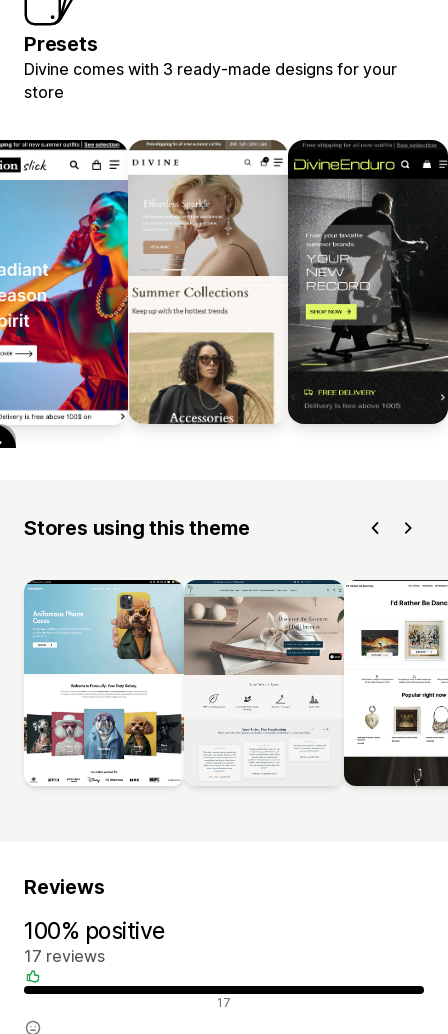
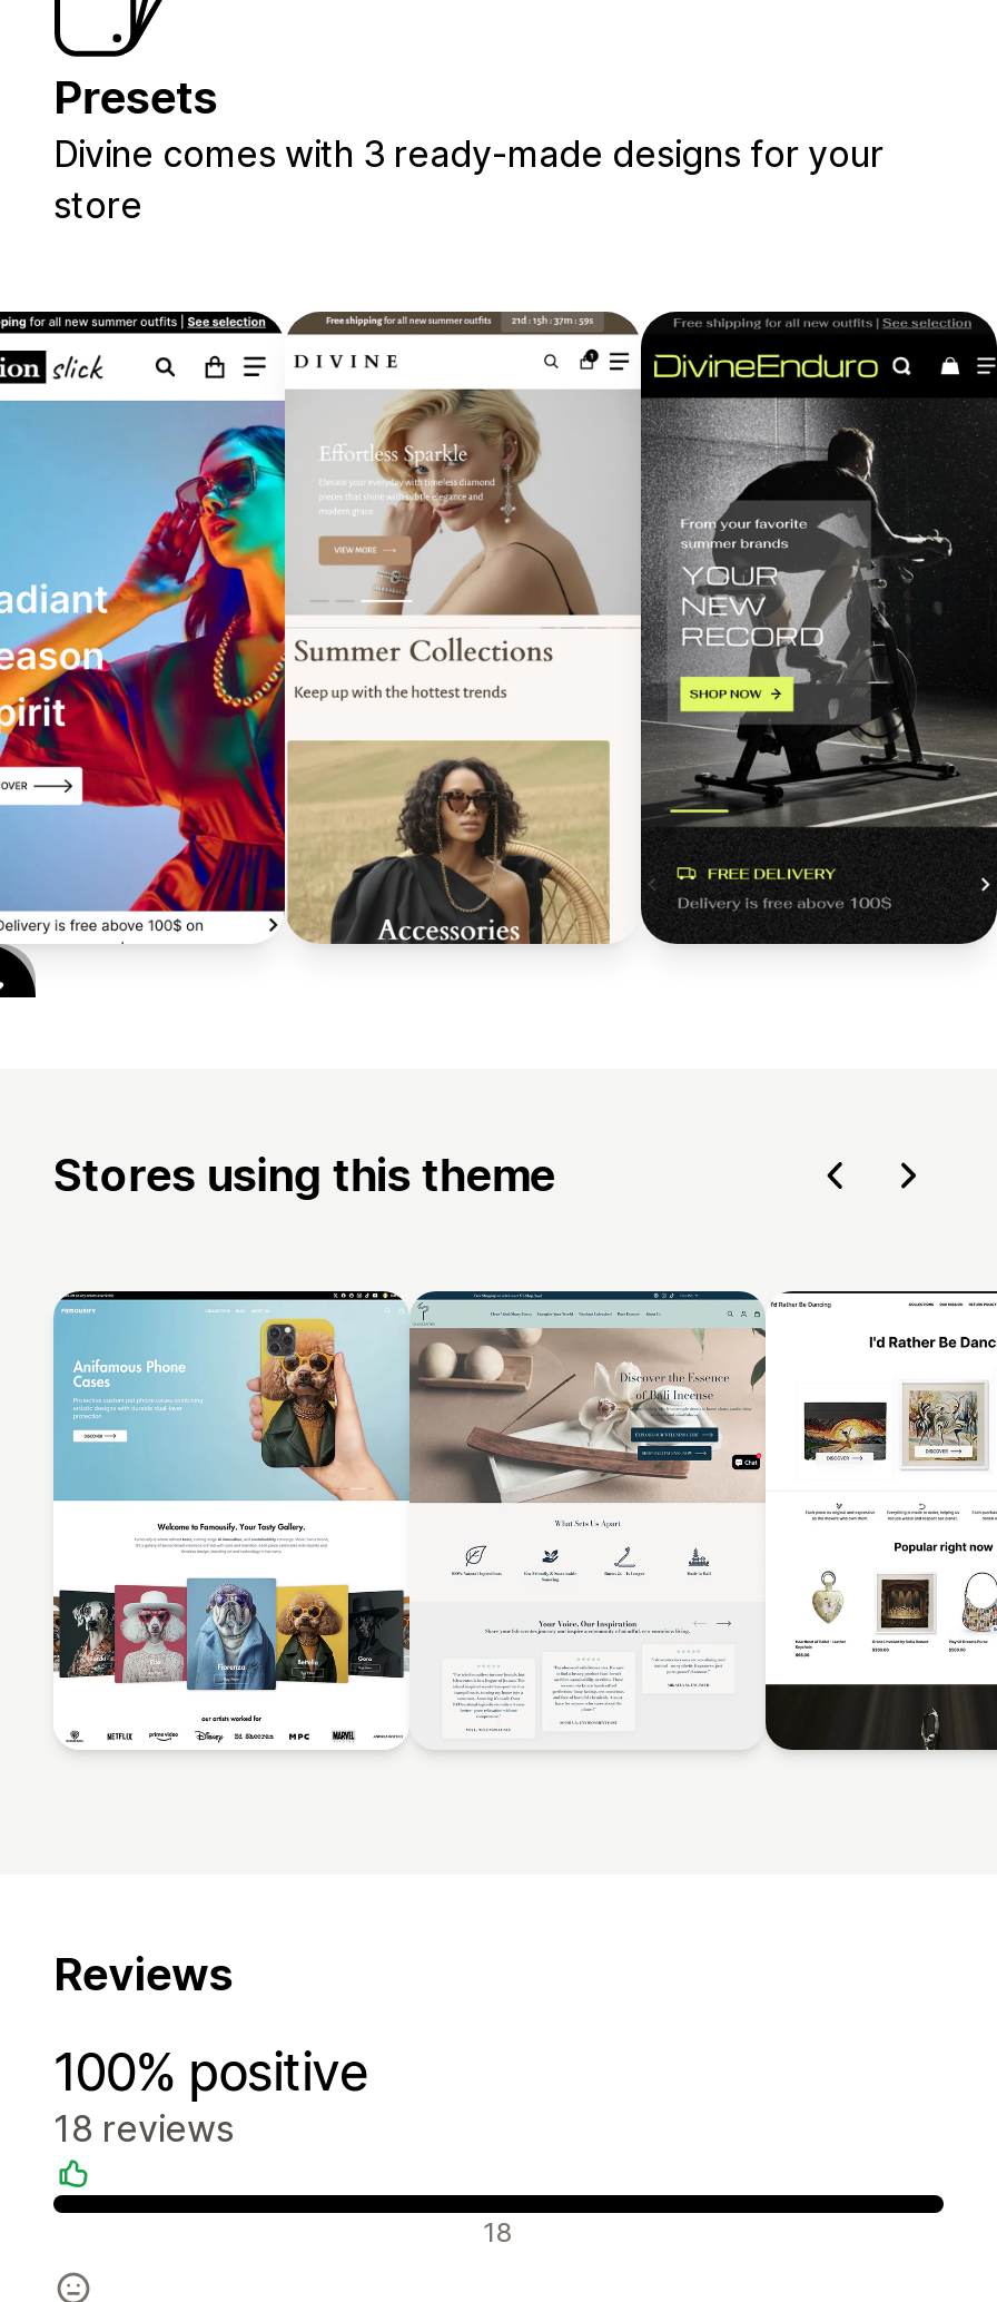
- 17 reviews
+ 18 reviews

- 17
+ 18
